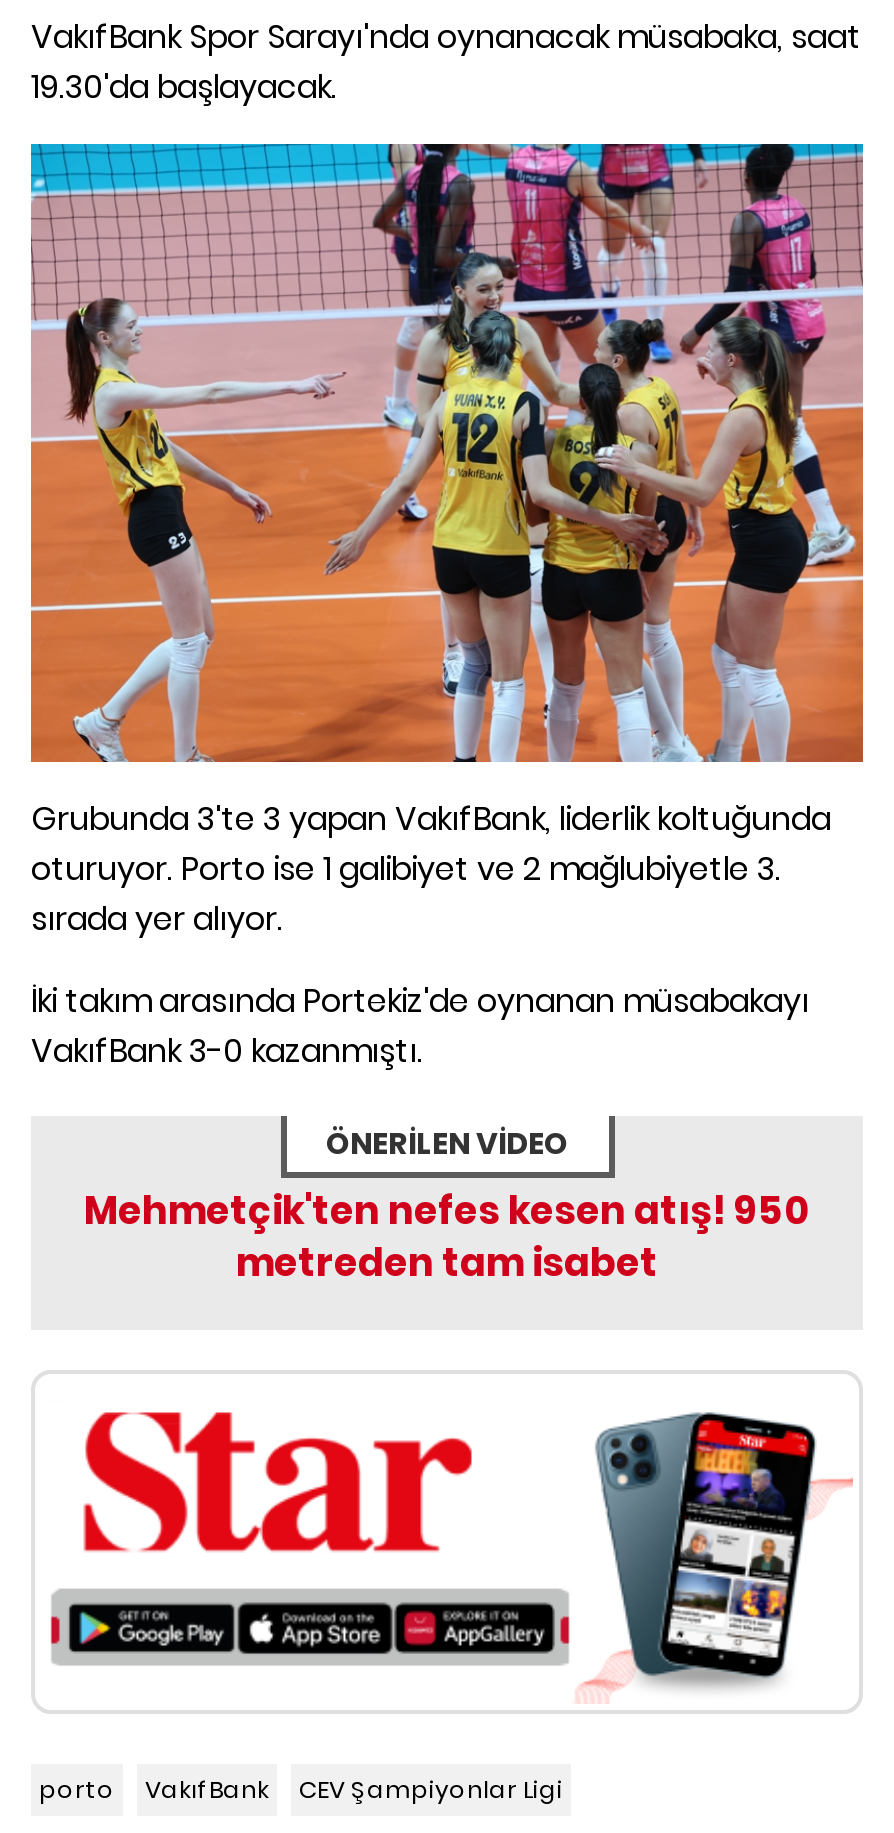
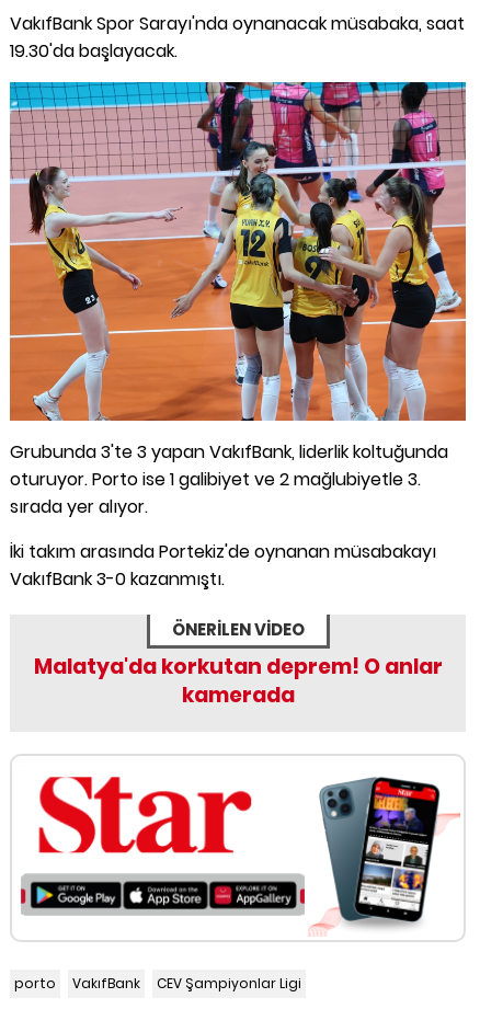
- Mehmetçik'ten nefes kesen atış! 950
- metreden tam isabet
+ Malatya'da korkutan deprem! O anlar
+ kamerada
